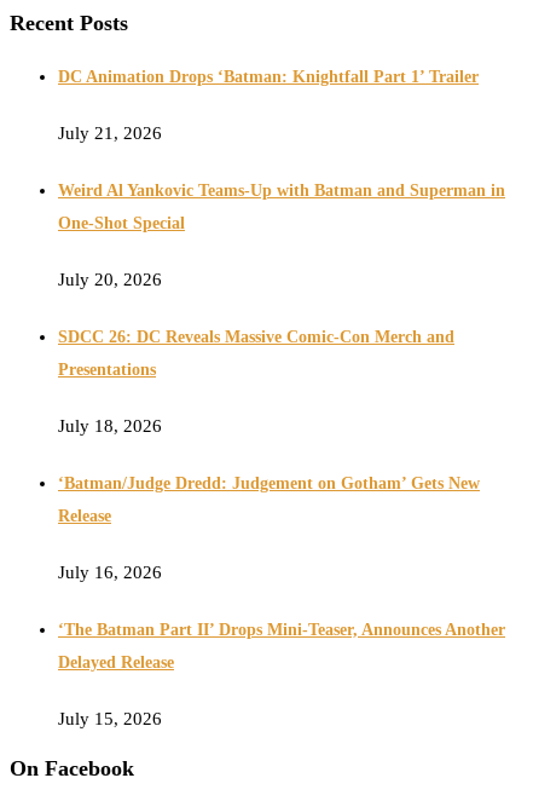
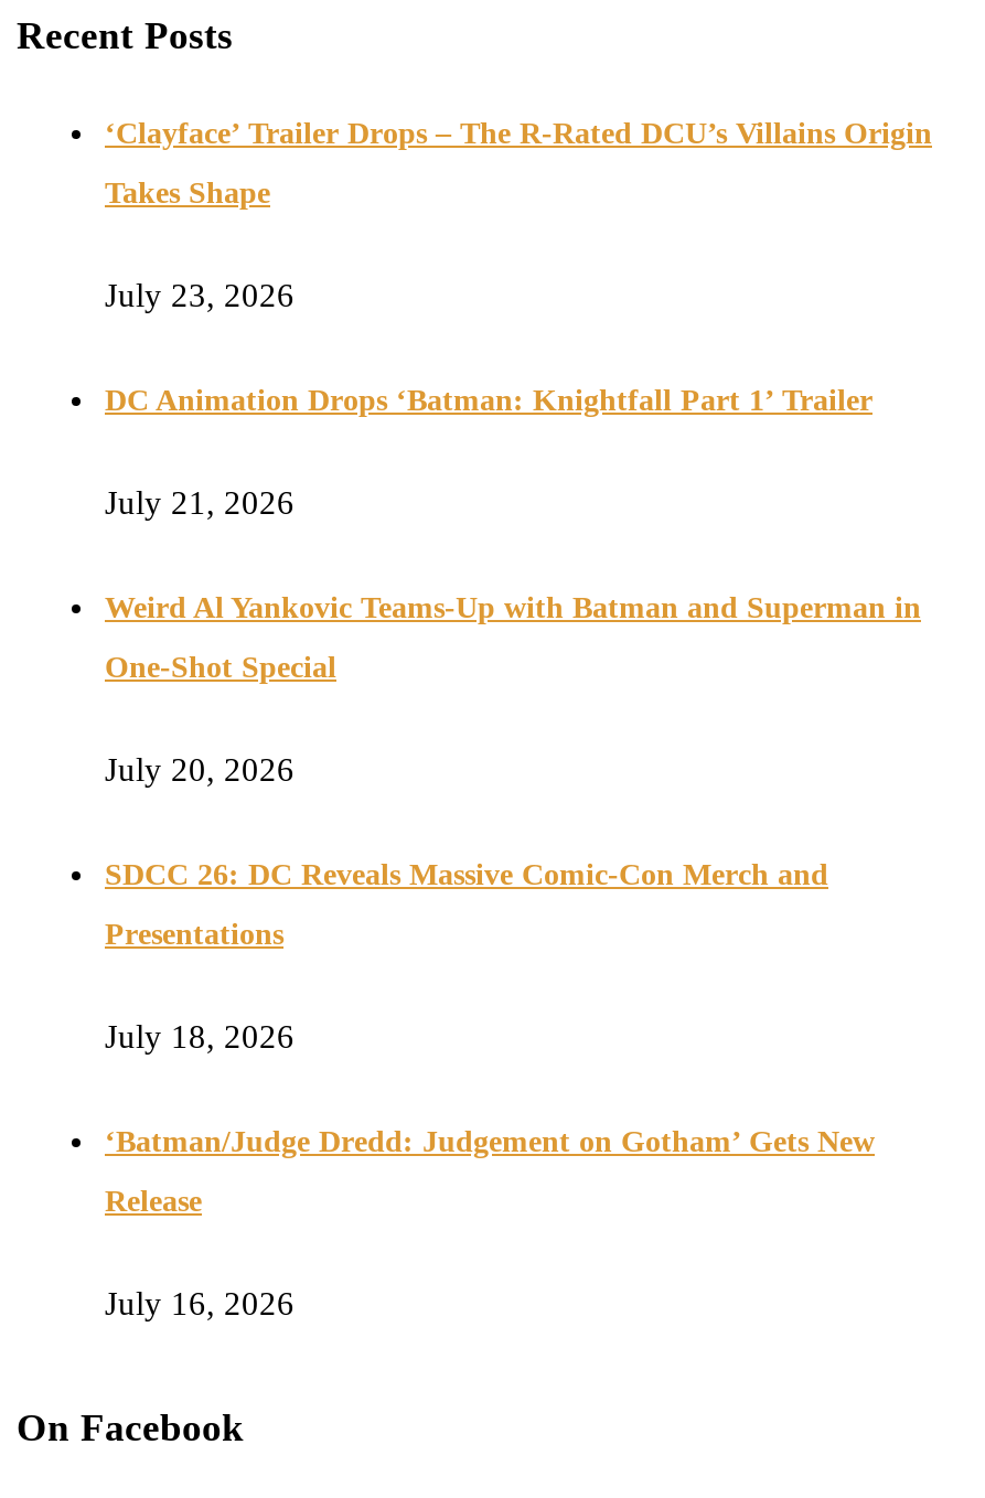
+ ‘Clayface’ Trailer Drops – The R-Rated DCU’s Villains Origin
+ Takes Shape
+ July 23, 2026

moved down: DC Animation Drops ‘Batman: Knightfall Part 1’ Trailer | July 21, 2026 | Weird Al Yankovic Teams-Up with Batman and Superman in | ... | Release | July 16, 2026

- ‘The Batman Part II’ Drops Mini-Teaser, Announces Another
- Delayed Release
- July 15, 2026
